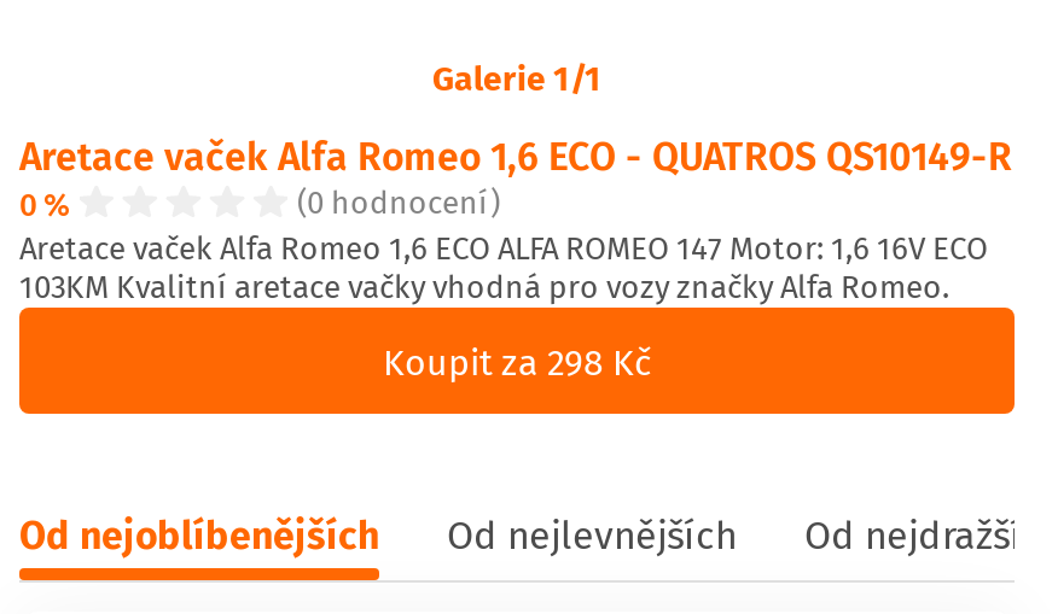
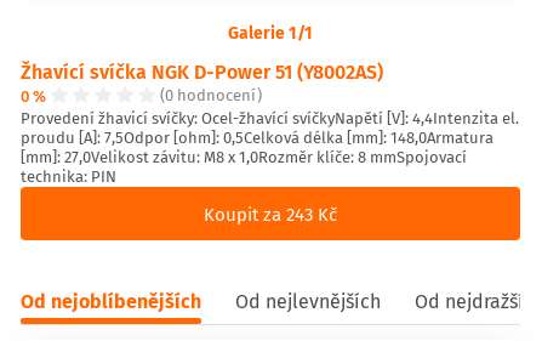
- Aretace vaček Alfa Romeo 1,6 ECO - QUATROS QS10149-R
+ Žhavící svíčka NGK D-Power 51 (Y8002AS)

- Aretace vaček Alfa Romeo 1,6 ECO ALFA ROMEO 147 Motor: 1,6 16V ECO
- 103KM Kvalitní aretace vačky vhodná pro vozy značky Alfa Romeo.
+ Provedení žhavicí svíčky: Ocel-žhavící svíčkyNapětí [V]: 4,4Intenzita el.
+ proudu [A]: 7,5Odpor [ohm]: 0,5Celková délka [mm]: 148,0Armatura
+ [mm]: 27,0Velikost závitu: M8 x 1,0Rozměr klíče: 8 mmSpojovací
+ technika: PIN

- Koupit za 298 Kč
+ Koupit za 243 Kč
